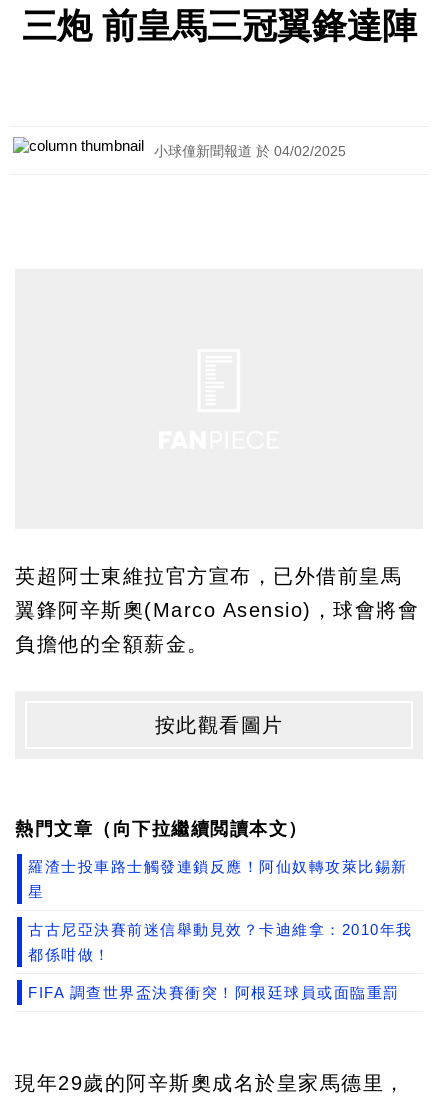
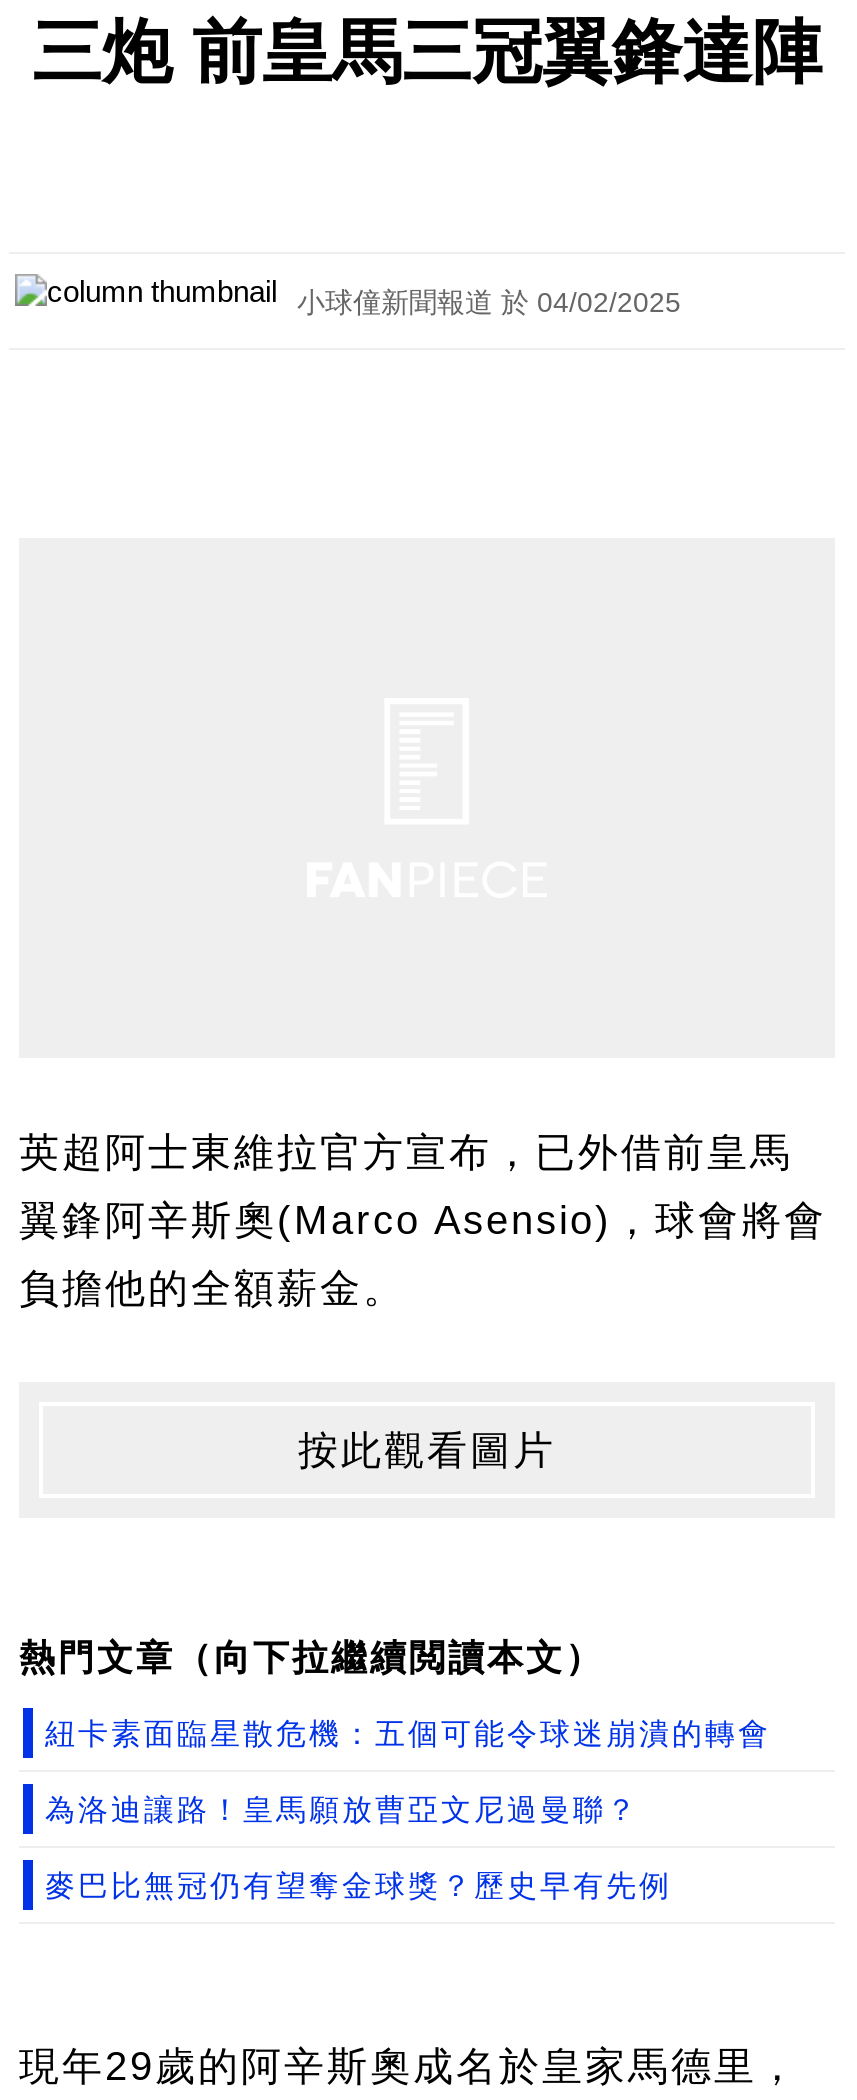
- 羅渣士投車路士觸發連鎖反應！阿仙奴轉攻萊比錫新
- 星
- 古古尼亞決賽前迷信舉動見效？卡迪維拿：2010年我
- 都係咁做！
- FIFA 調查世界盃決賽衝突！阿根廷球員或面臨重罰
+ 紐卡素面臨星散危機：五個可能令球迷崩潰的轉會
+ 為洛迪讓路！皇馬願放曹亞文尼過曼聯？
+ 麥巴比無冠仍有望奪金球獎？歷史早有先例
